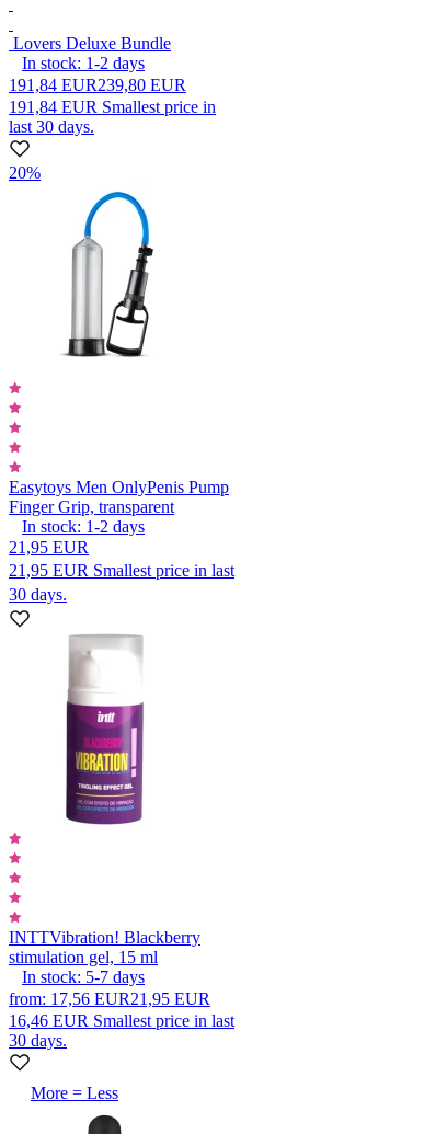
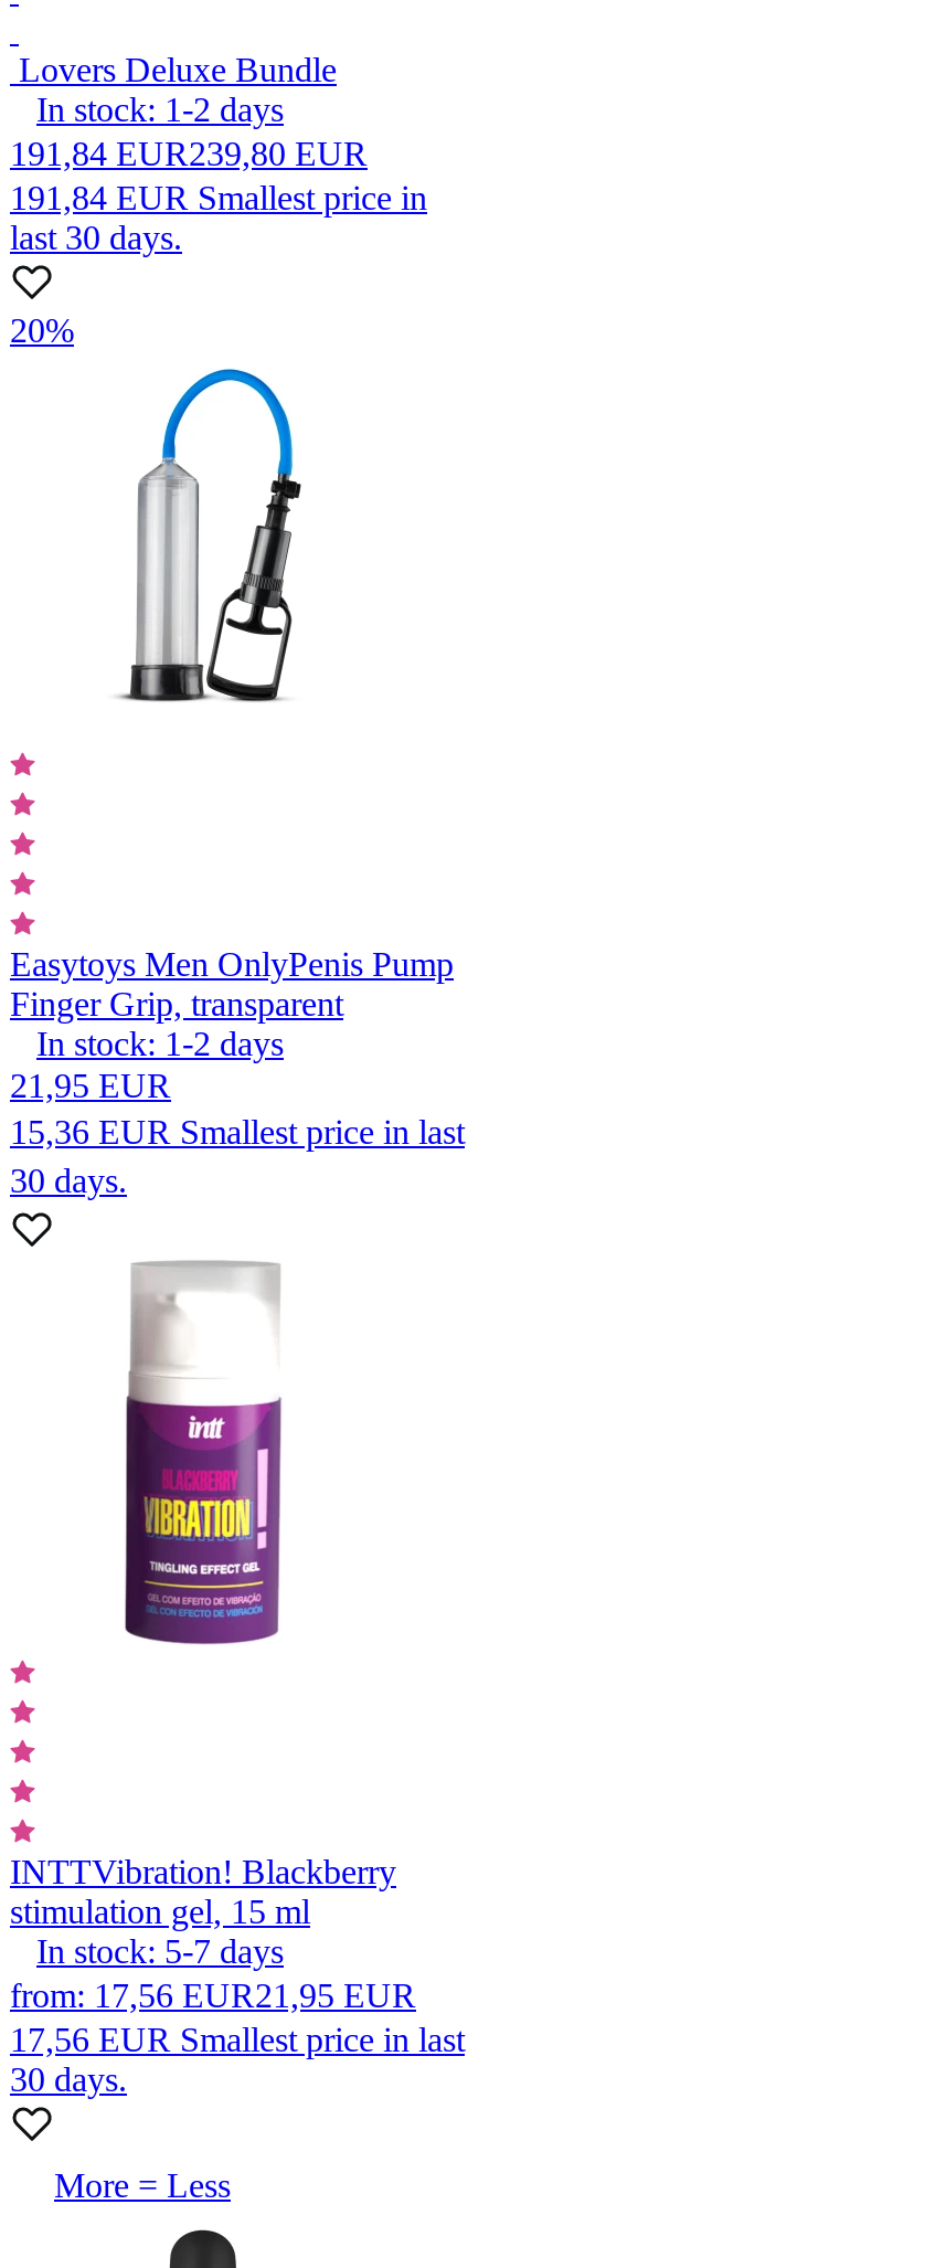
- 21,95 EUR Smallest price in last
+ 15,36 EUR Smallest price in last

- 16,46 EUR Smallest price in last
+ 17,56 EUR Smallest price in last
